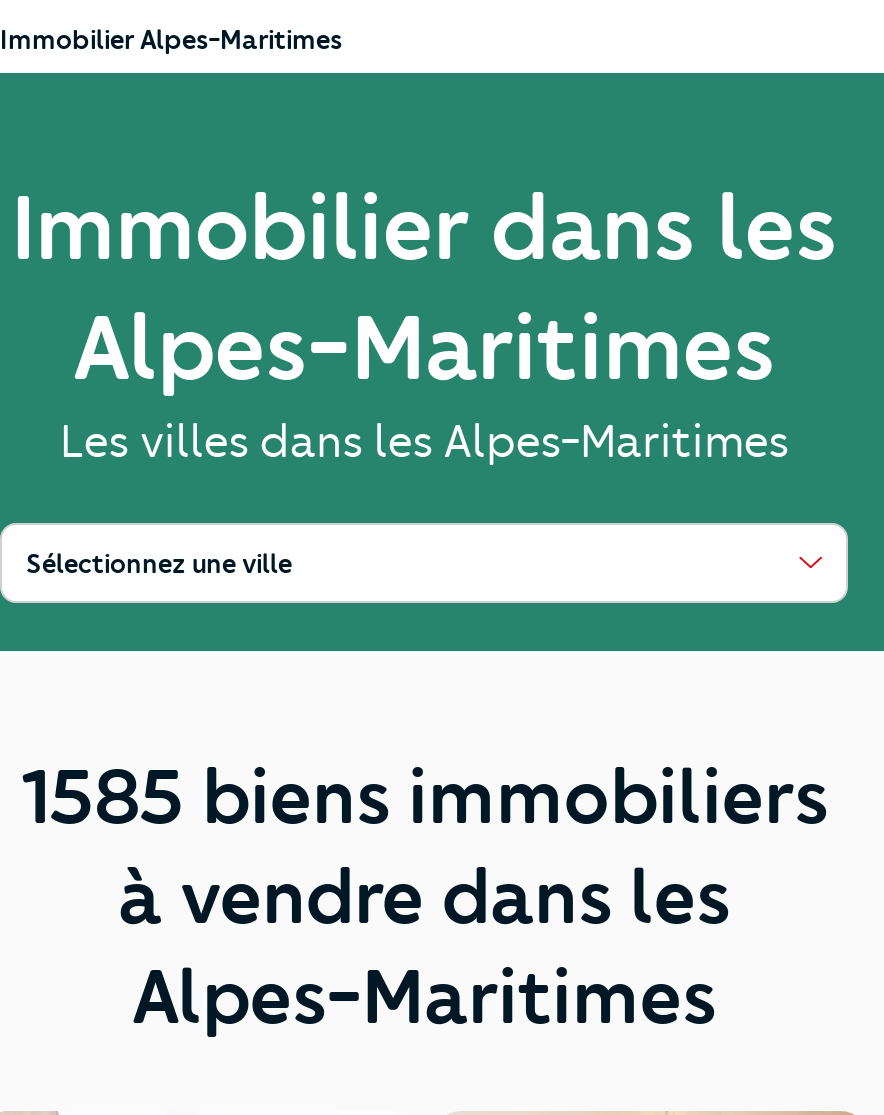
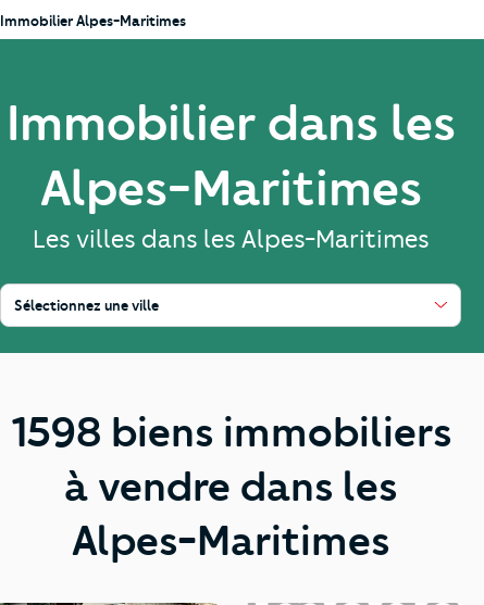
- 1585 biens immobiliers
+ 1598 biens immobiliers
